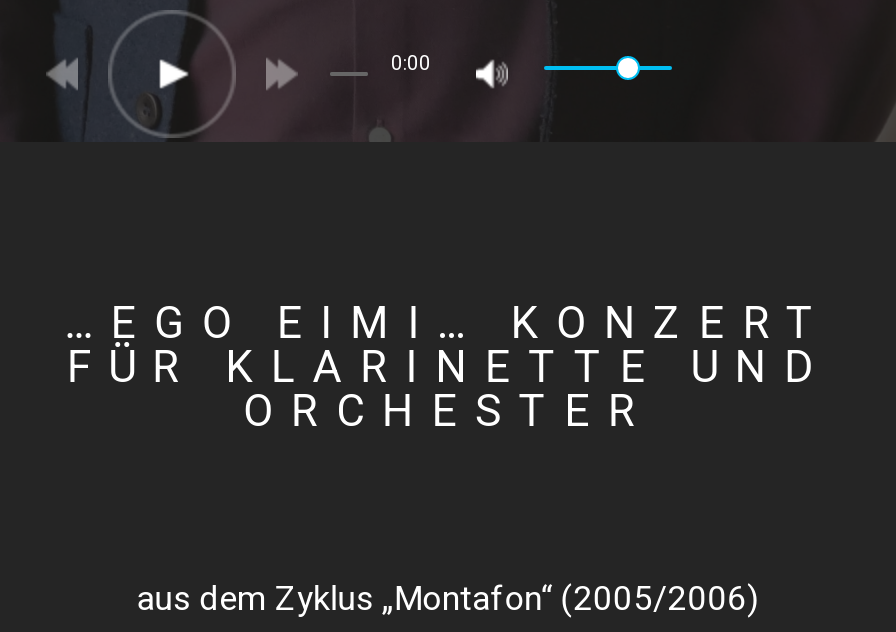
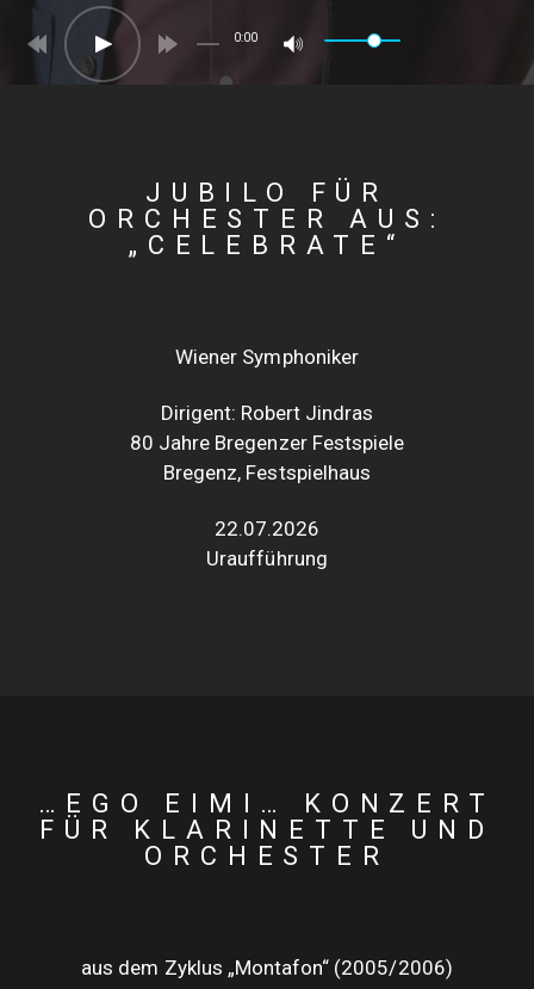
+ JUBILO FÜR
+ ORCHESTER AUS:
+ „CELEBRATE“

+ Wiener Symphoniker
+ Dirigent: Robert Jindras
+ 80 Jahre Bregenzer Festspiele
+ Bregenz, Festspielhaus
+ 22.07.2026
+ Uraufführung
